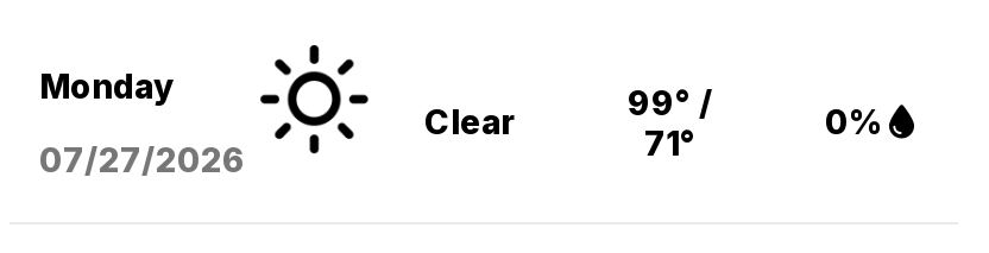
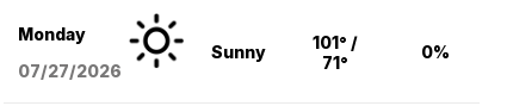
- Clear
- 99° /
+ Sunny
+ 101° /
